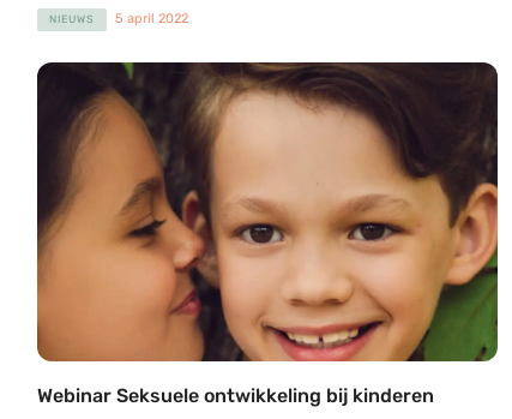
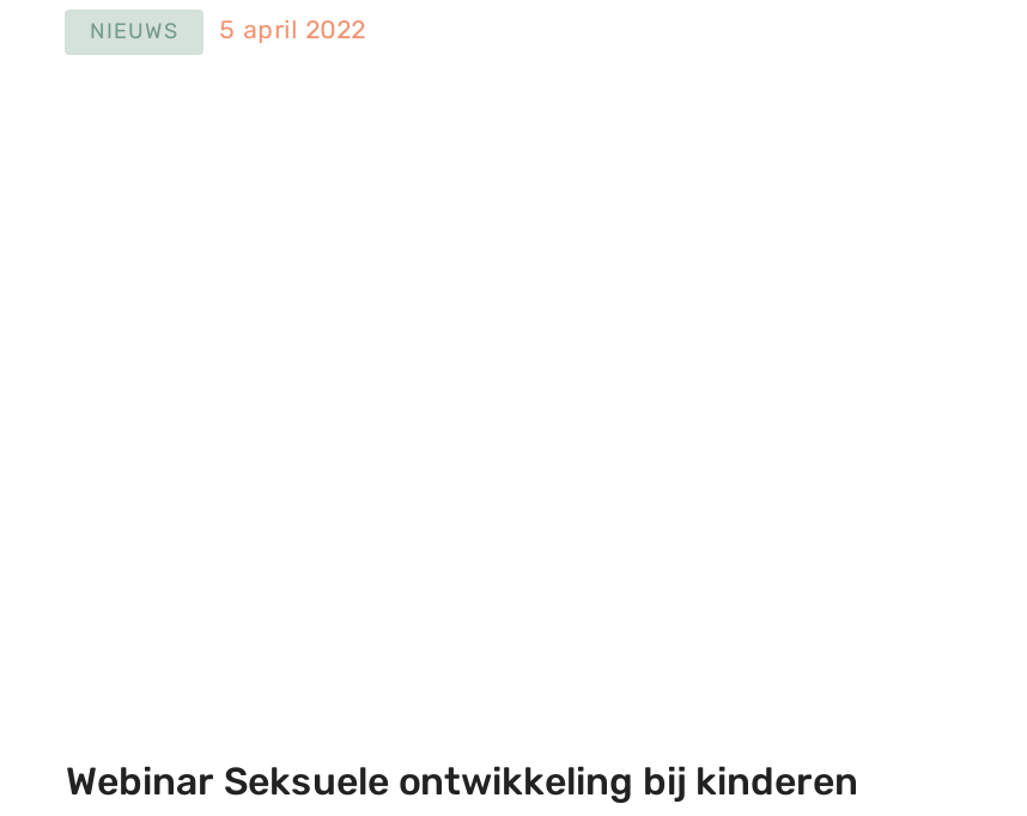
- [image]
